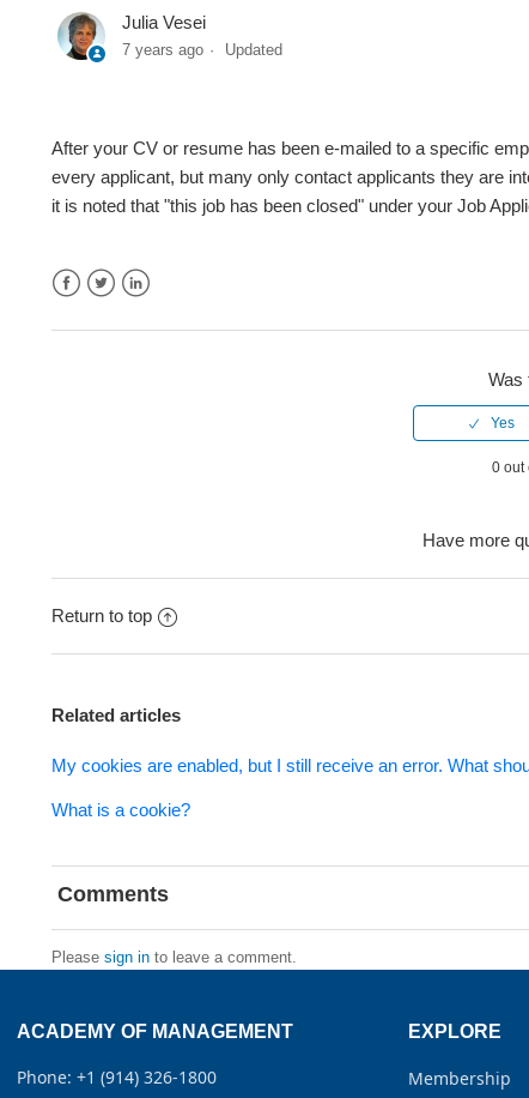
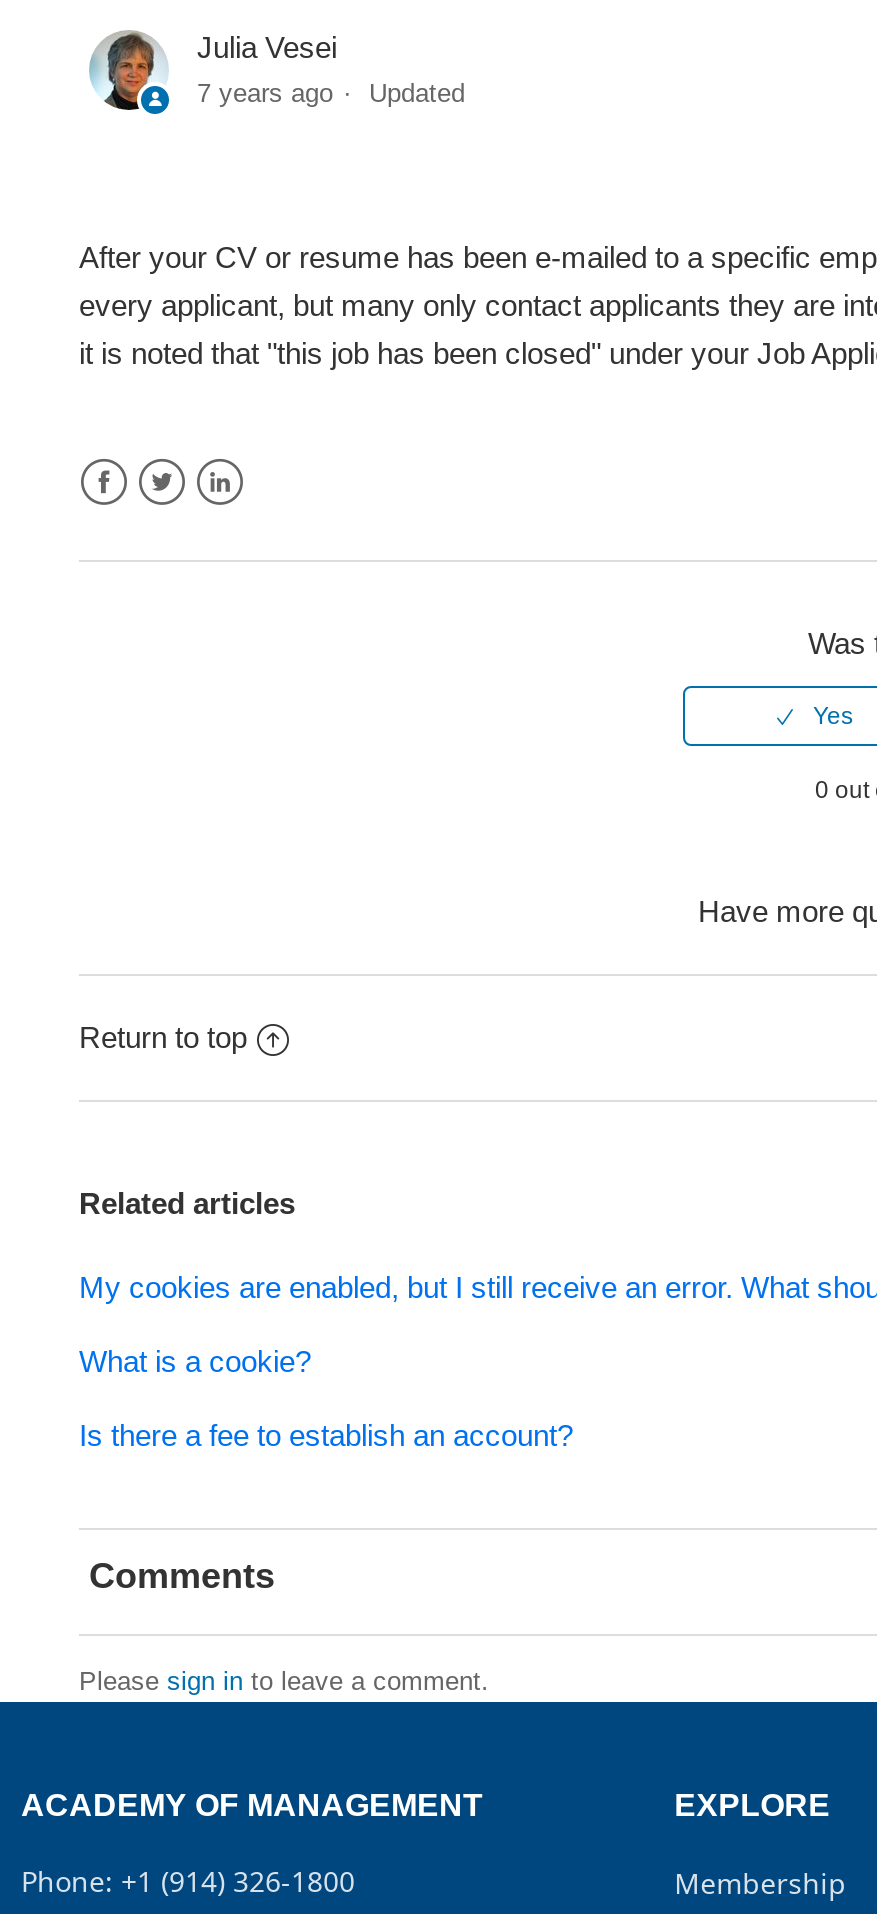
+ Is there a fee to establish an account?
